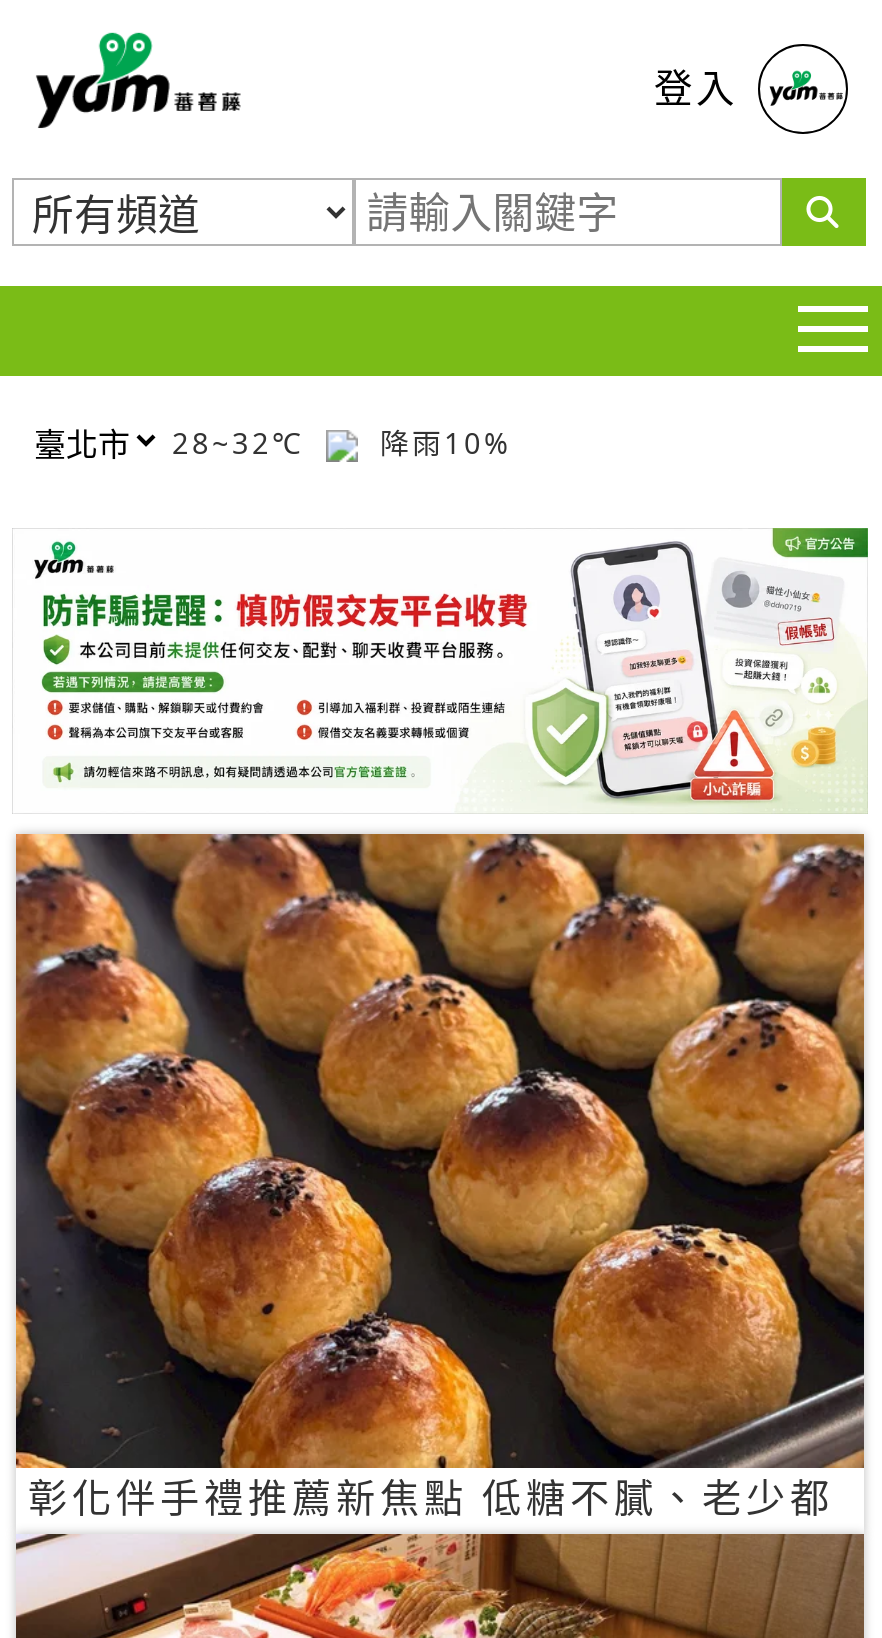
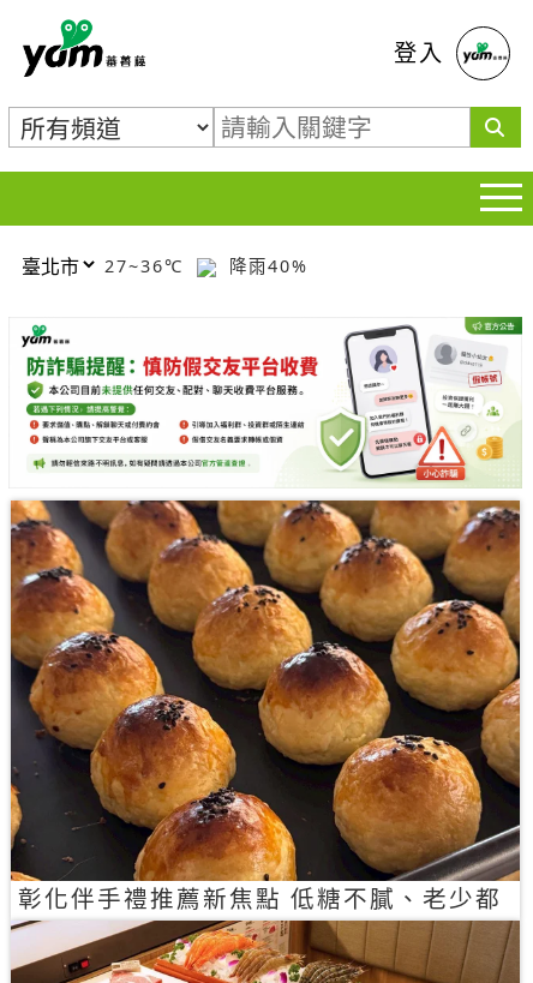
- 28~32℃
+ 27~36℃

- 降雨10%
+ 降雨40%
